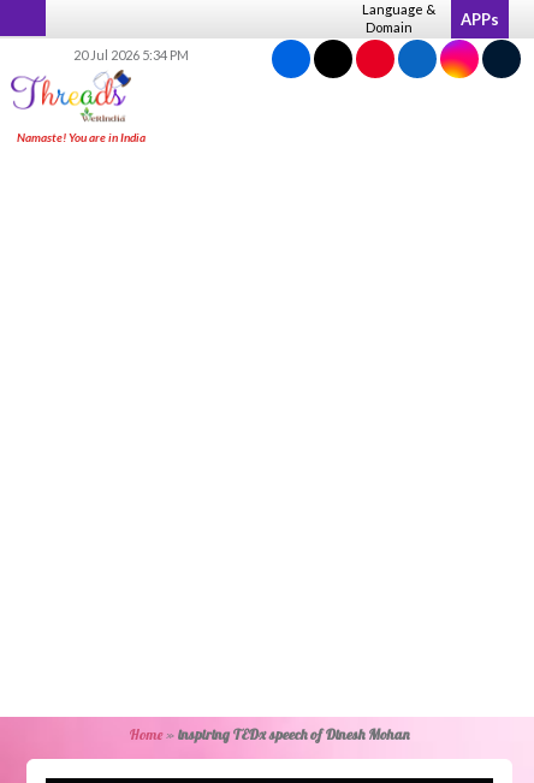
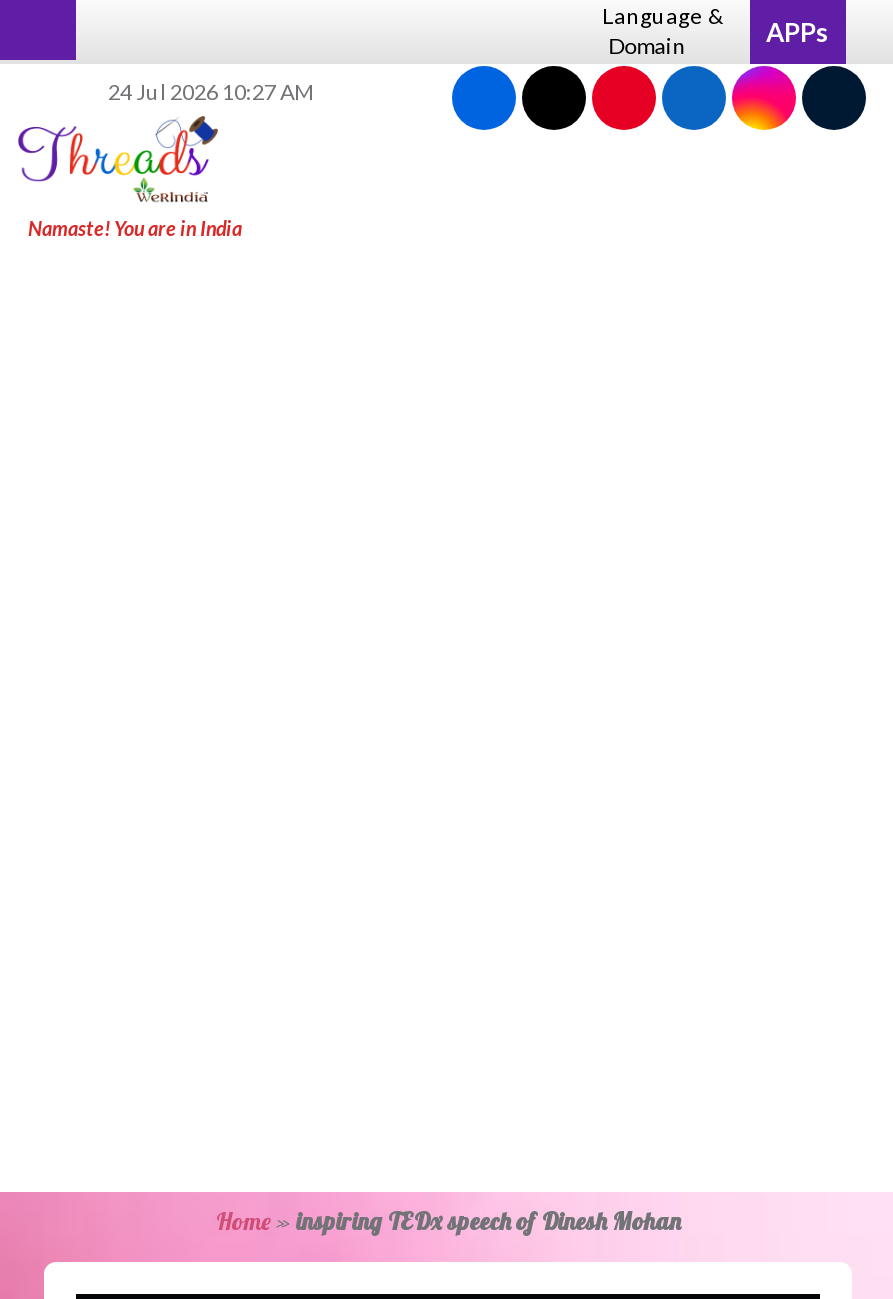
- 20 Jul 2026 5:34 PM
+ 24 Jul 2026 10:27 AM
